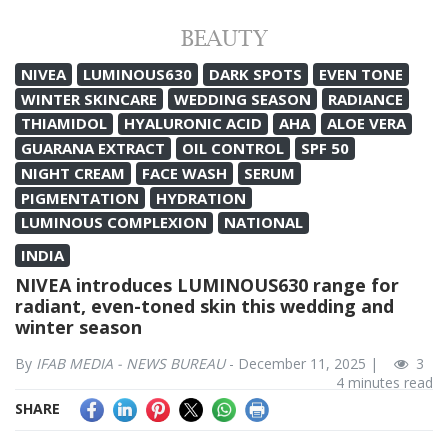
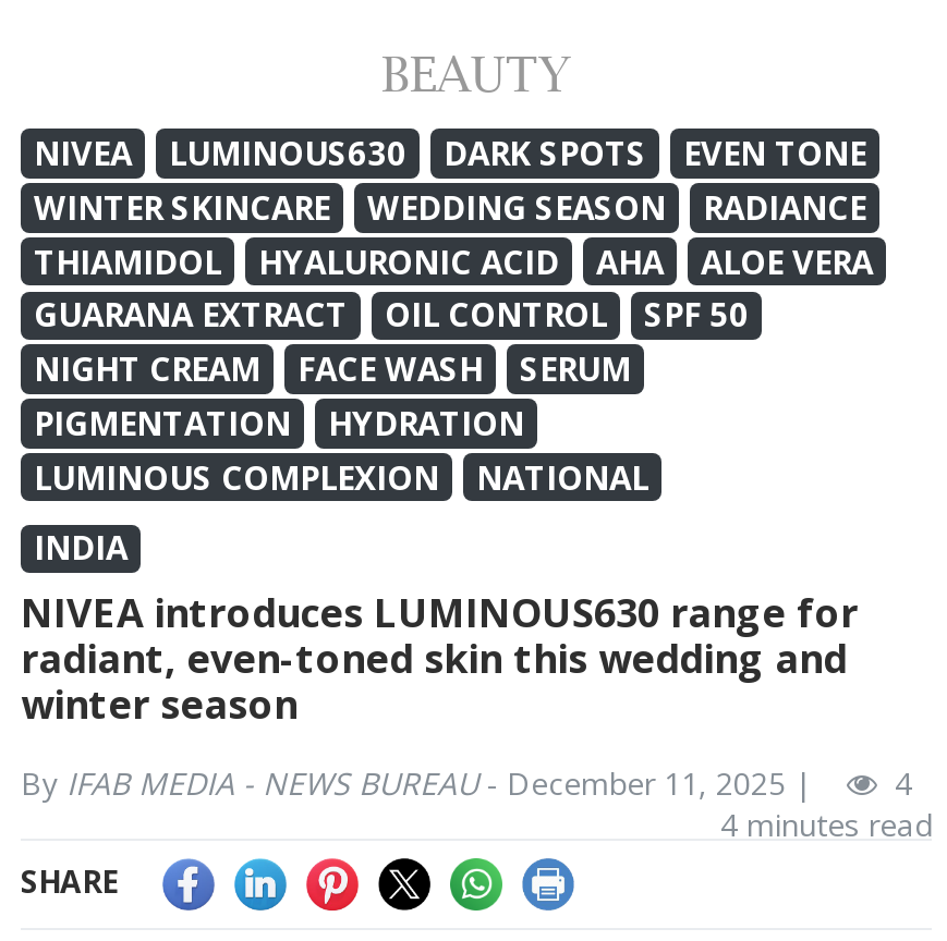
- 3
+ 4
